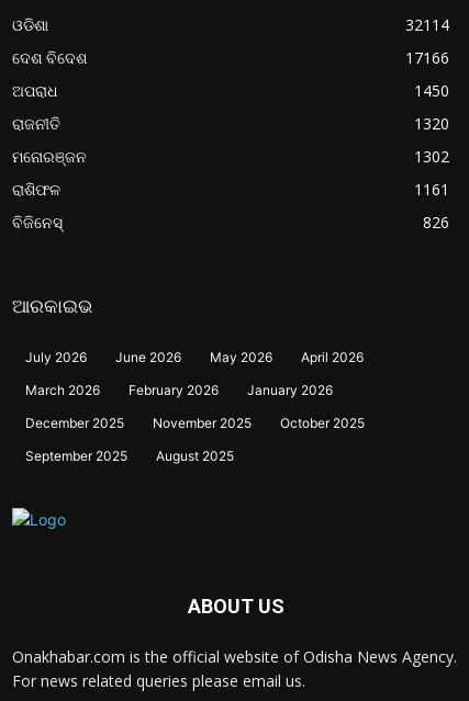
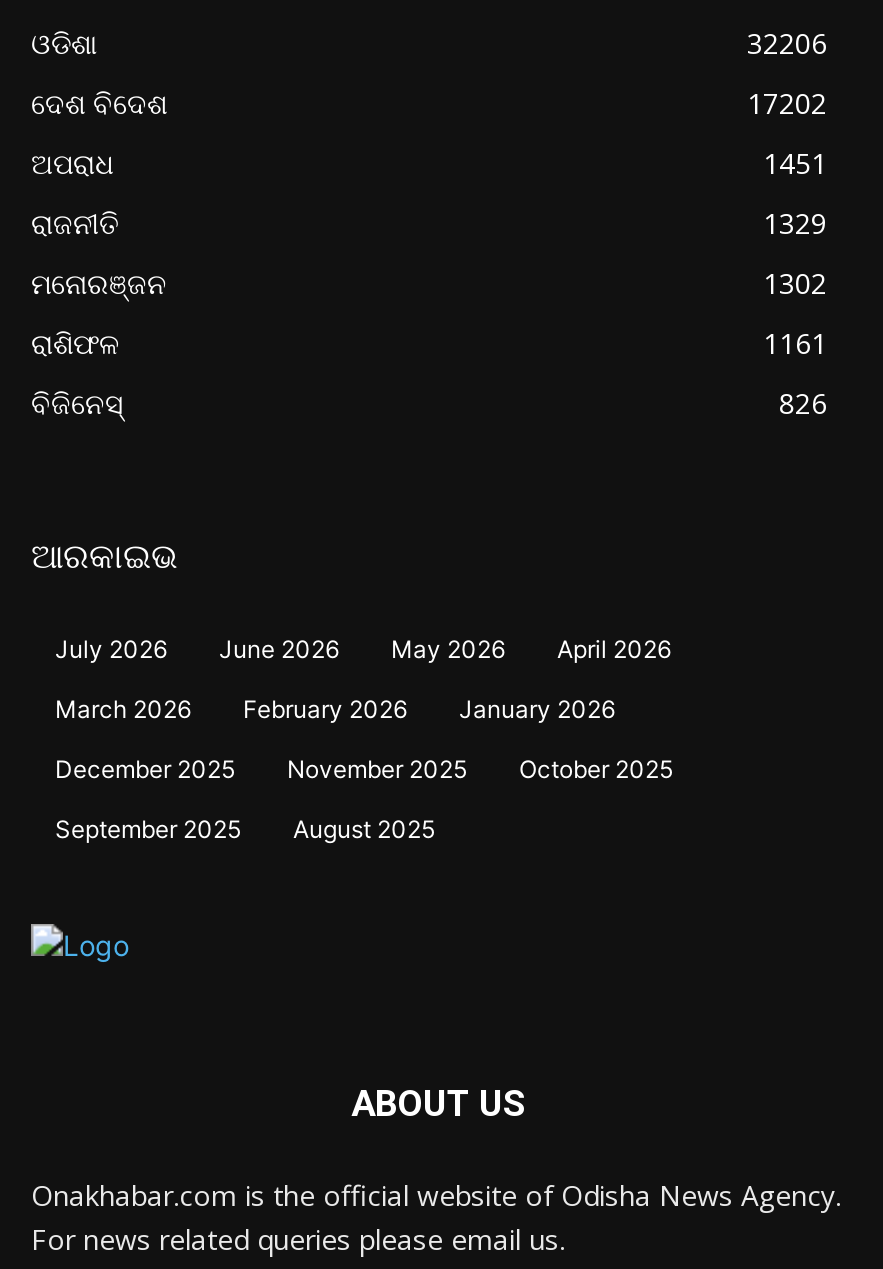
- 32114
+ 32206

- 17166
+ 17202

- 1450
+ 1451

- 1320
+ 1329
